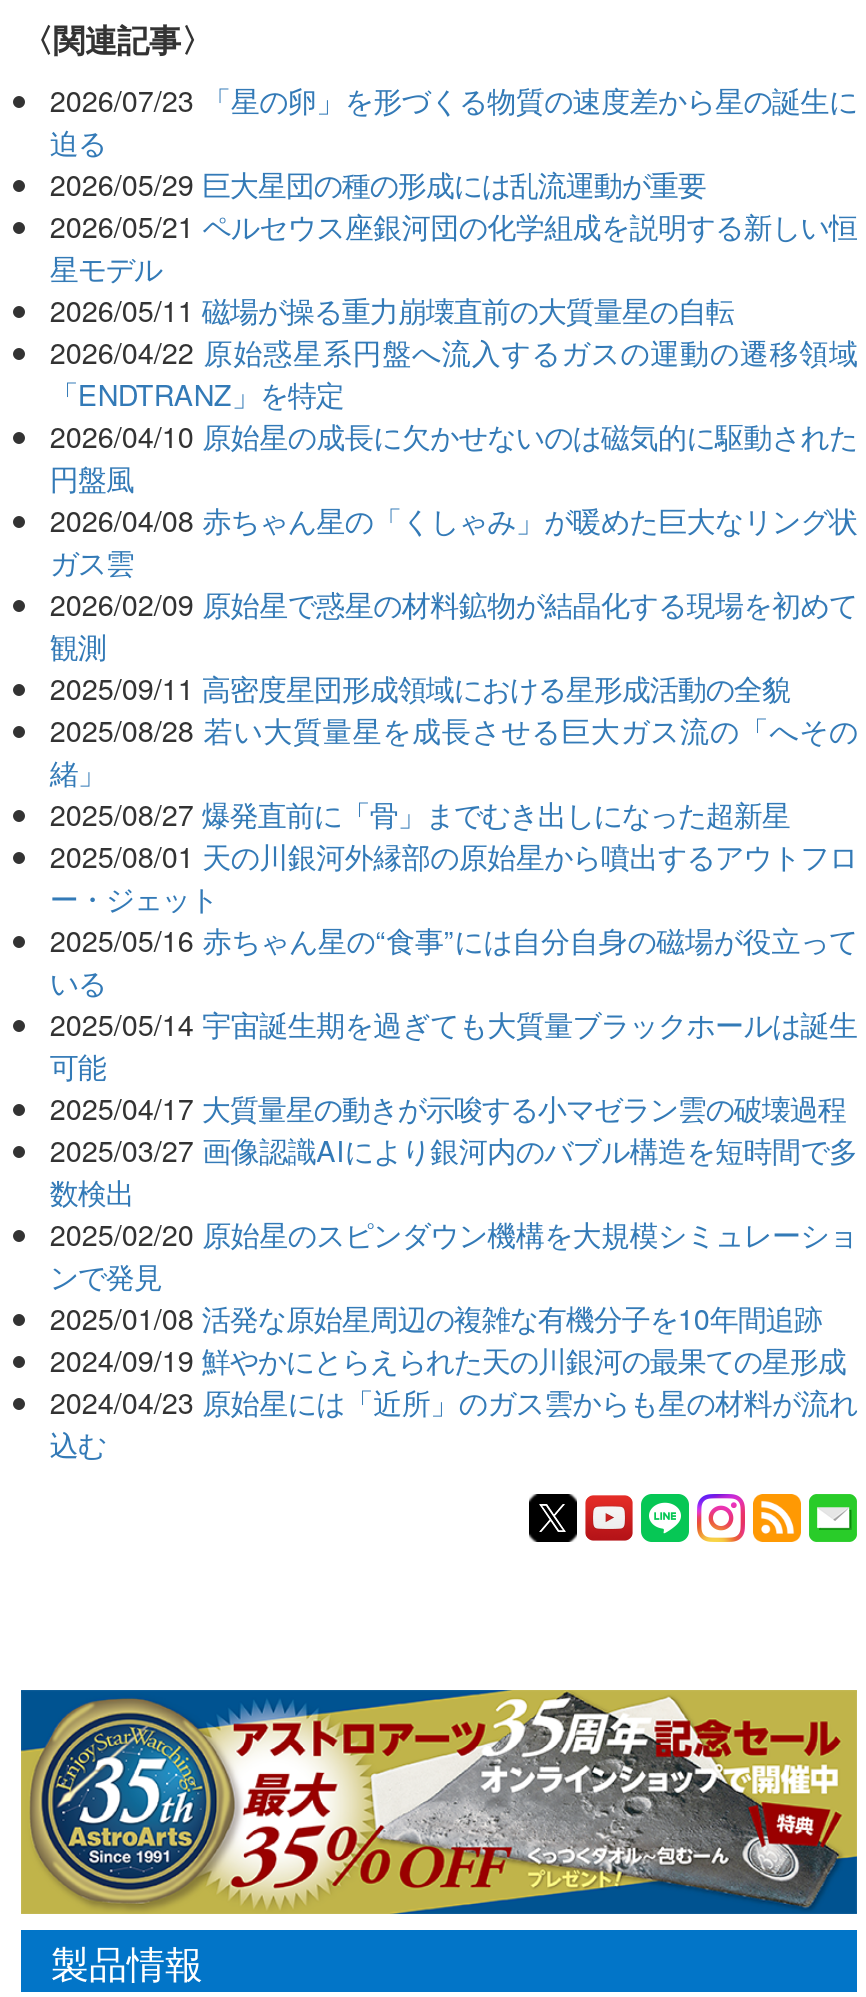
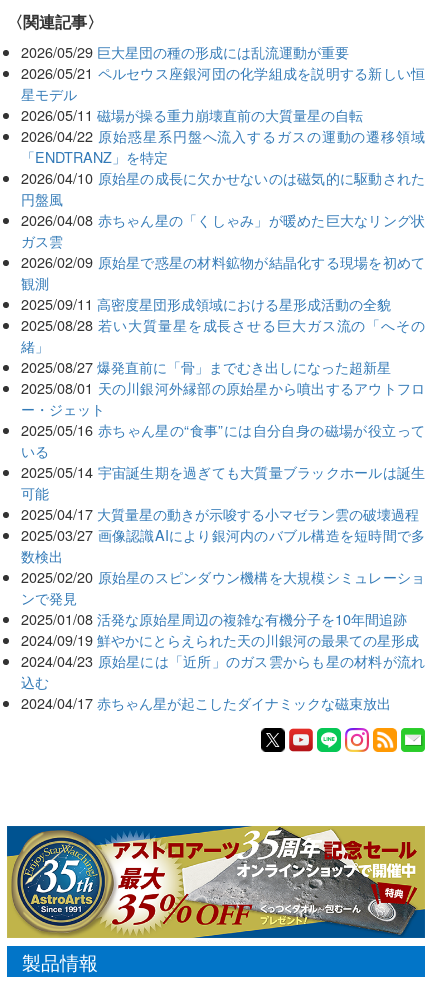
- 2026/07/23 「星の卵」を形づくる物質の速度差から星の誕生に
- 迫る

moved up: 2026/05/29 巨大星団の種の形成には乱流運動が重要 | 2026/05/21 ペルセウス座銀河団の化学組成を説明する新しい恒 | 星モデル | ... | 2024/04/23 原始星には「近所」のガス雲からも星の材料が流れ | 込む

+ 2024/04/17 赤ちゃん星が起こしたダイナミックな磁束放出
